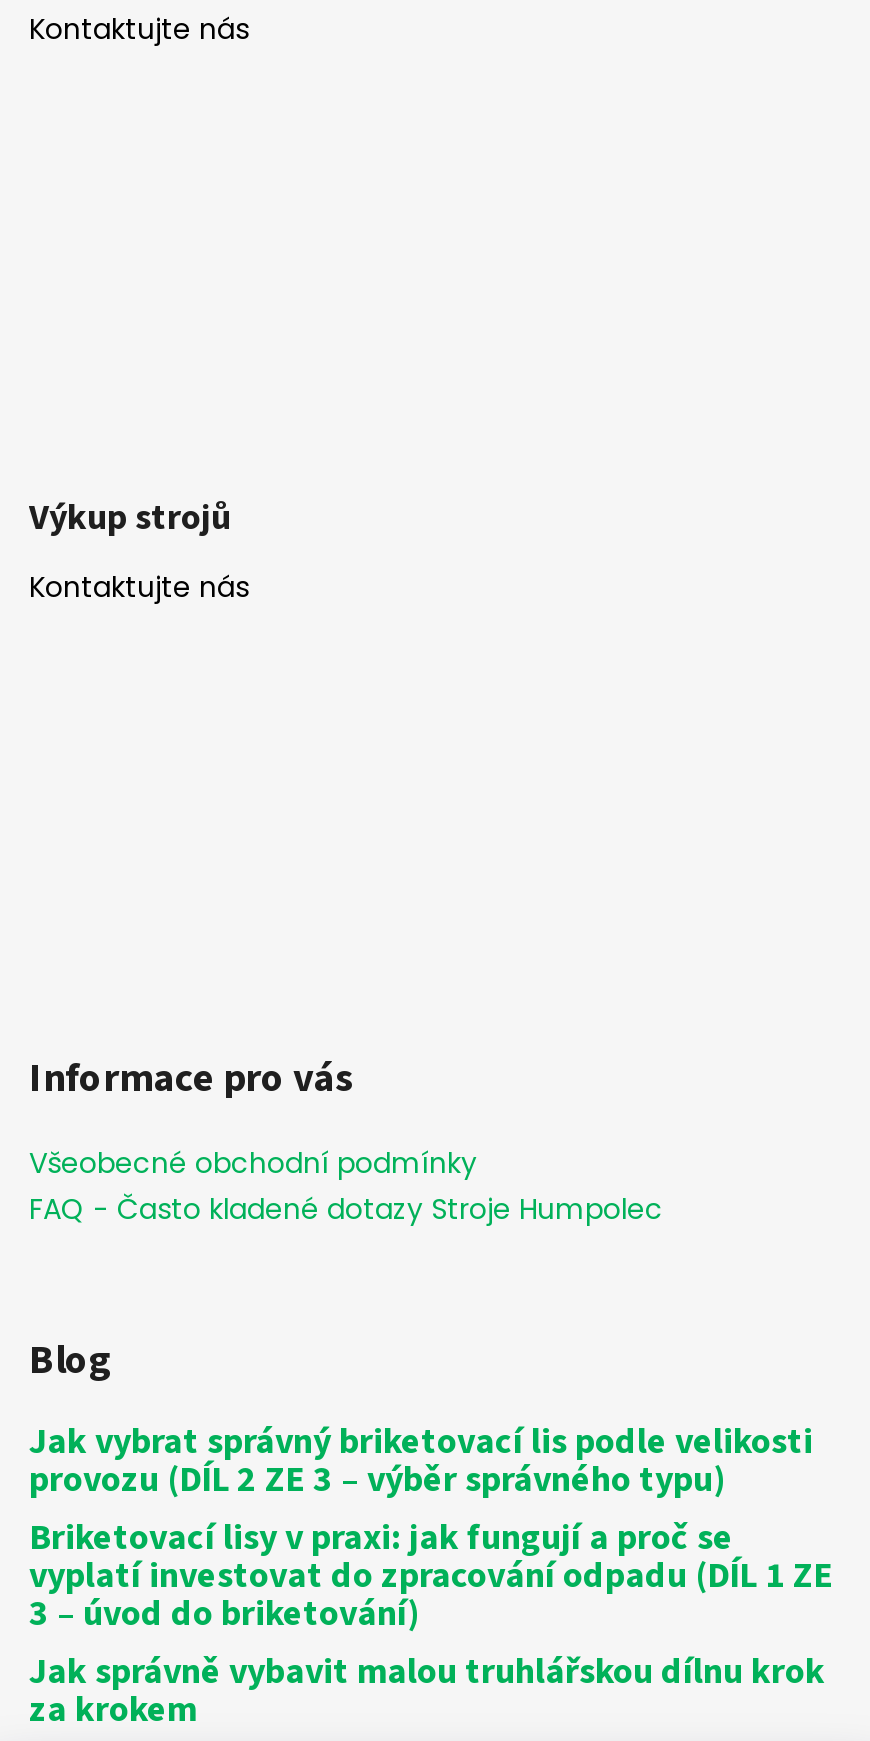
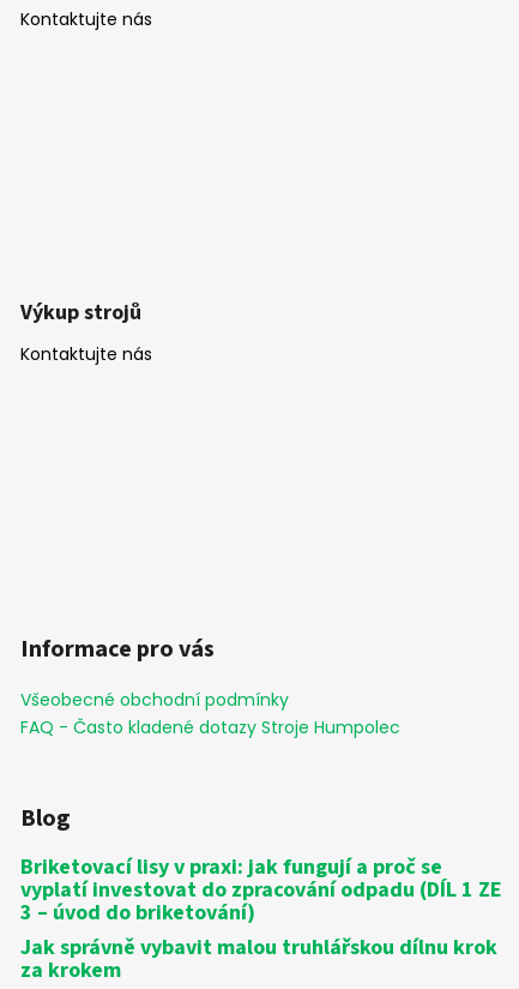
- Jak vybrat správný briketovací lis podle velikosti
- provozu (DÍL 2 ZE 3 – výběr správného typu)
